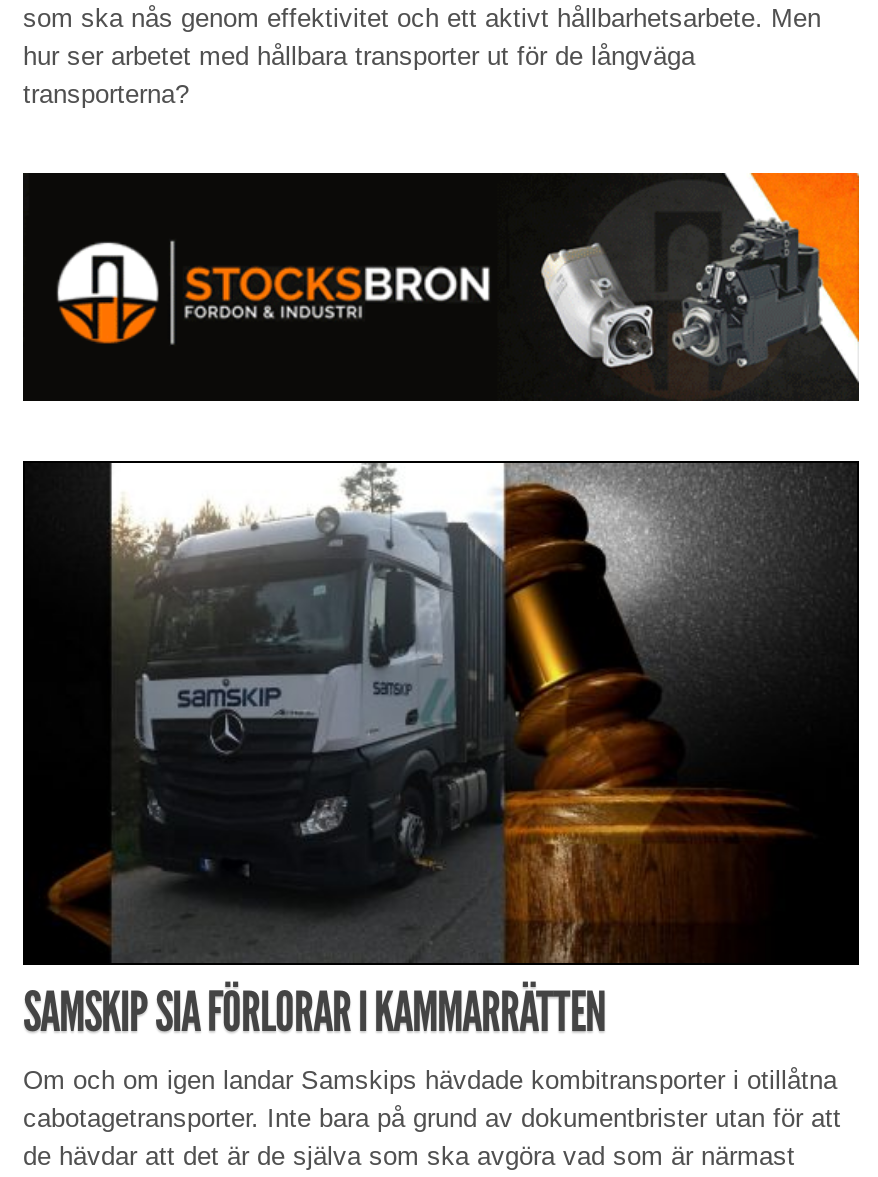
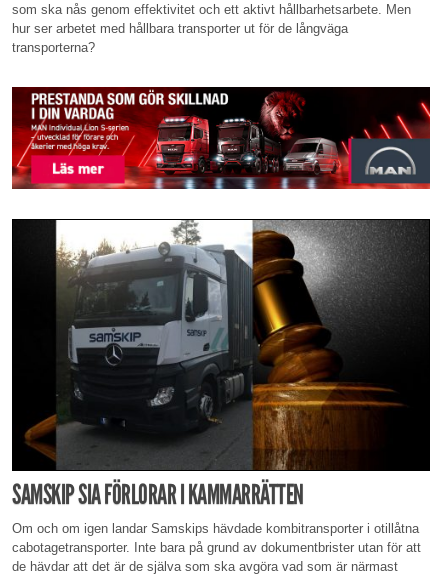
- [image]
+ [image]
